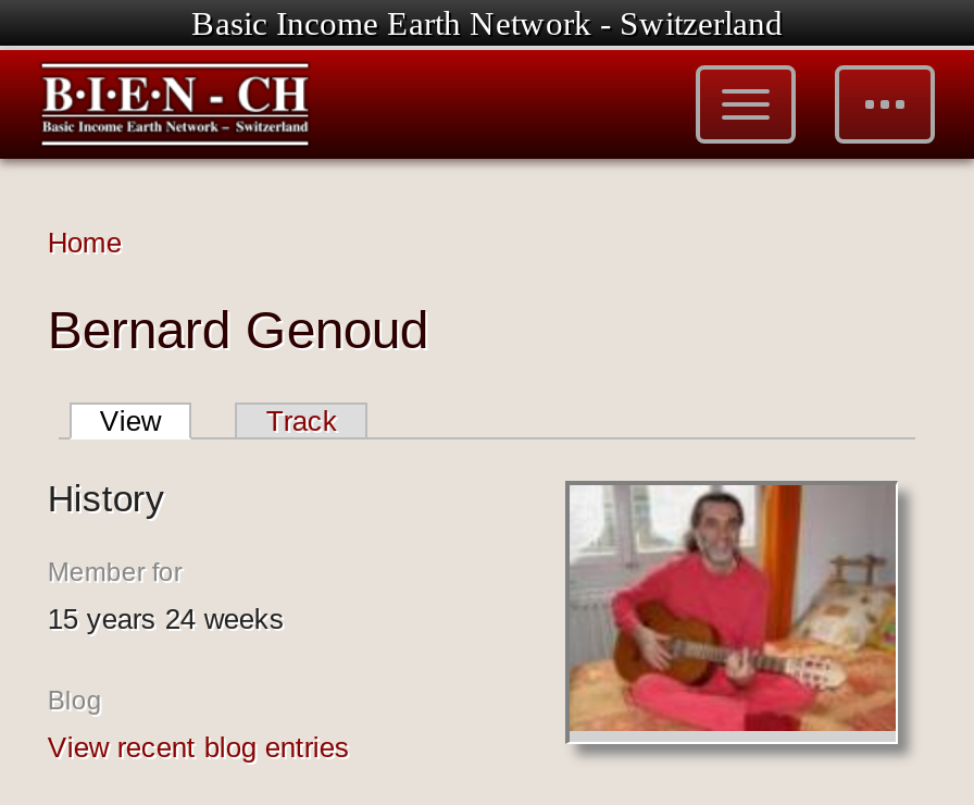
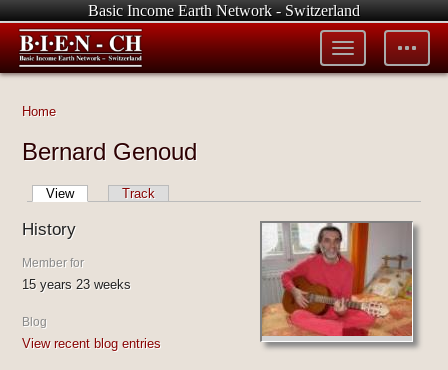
- 15 years 24 weeks
+ 15 years 23 weeks
